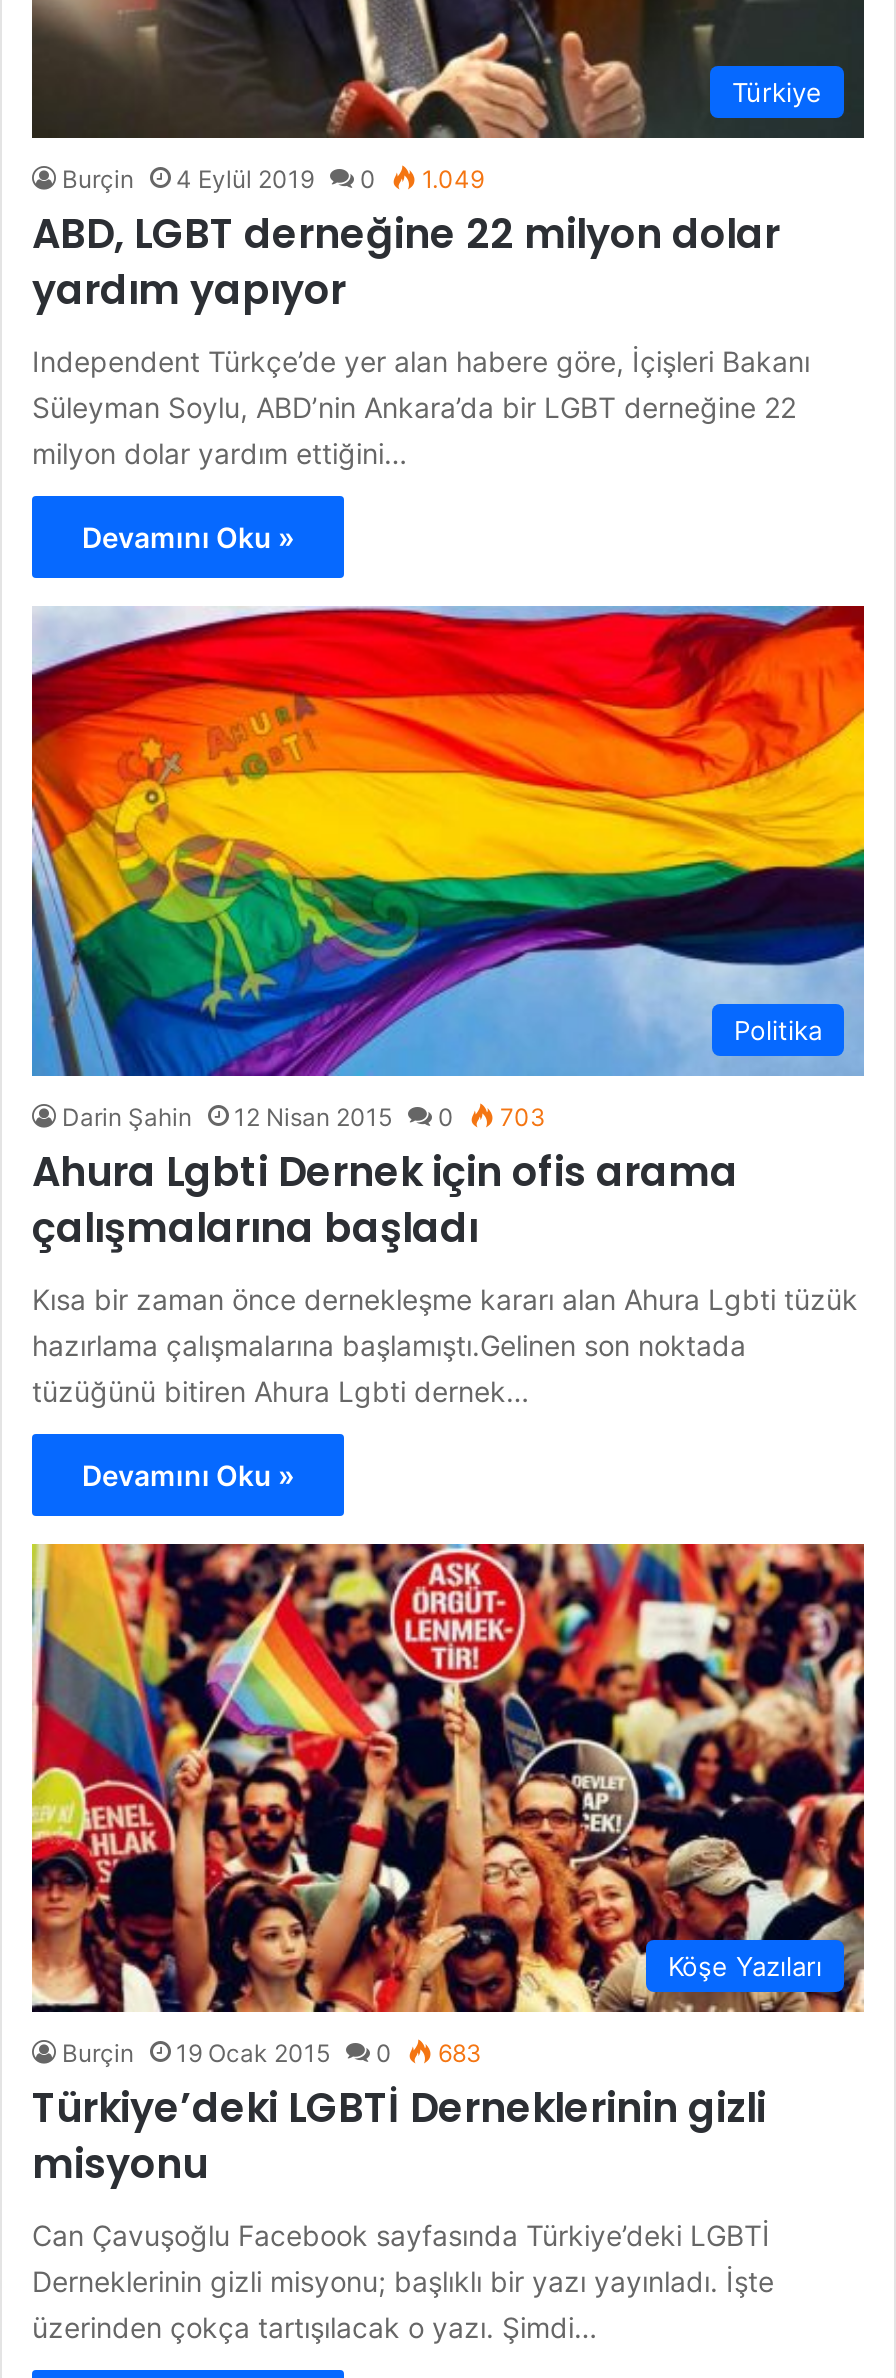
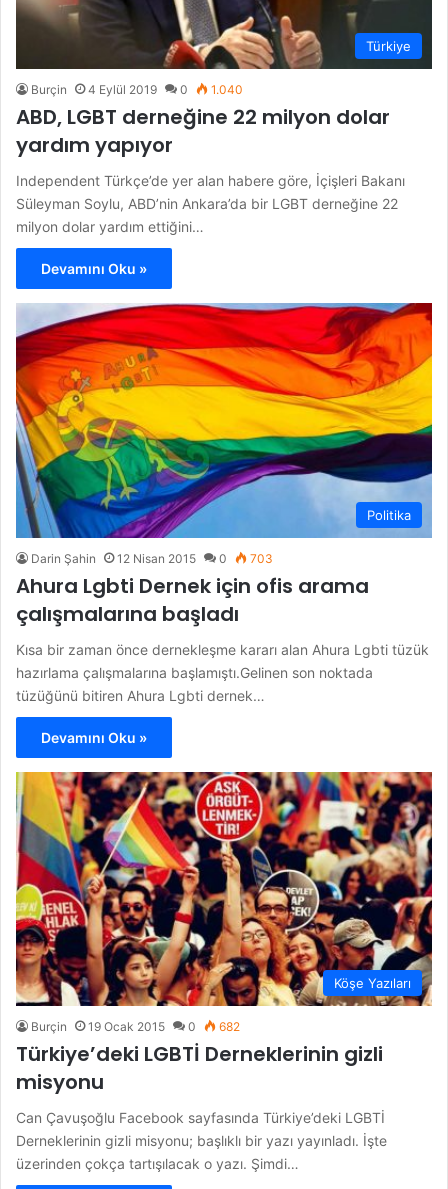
- Burçin 4 Eylül 2019 0 1.049
+ Burçin 4 Eylül 2019 0 1.040

- Burçin 19 Ocak 2015 0 683
+ Burçin 19 Ocak 2015 0 682
